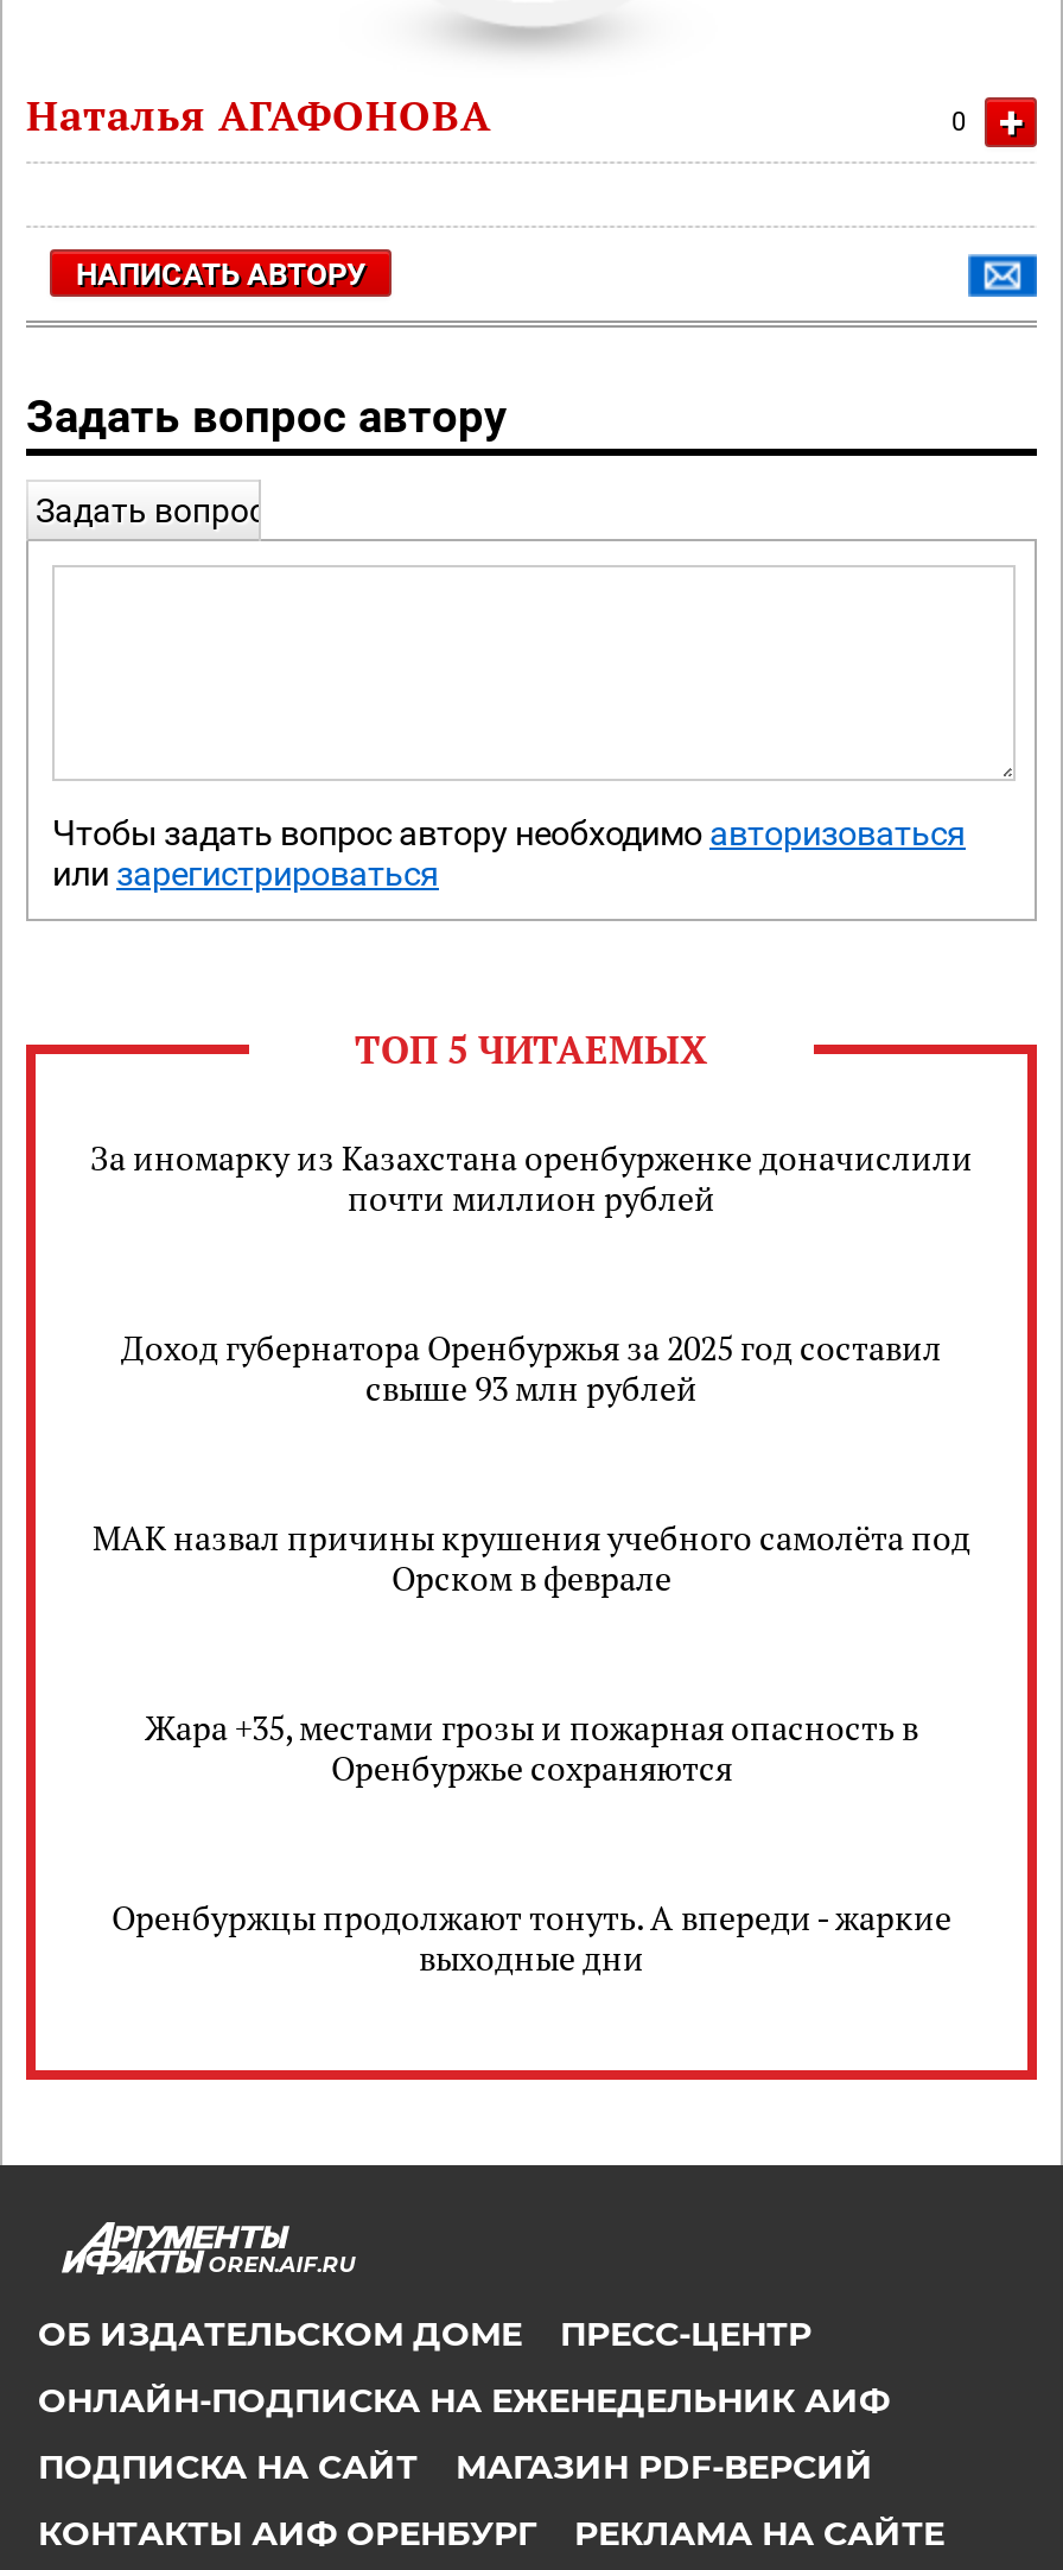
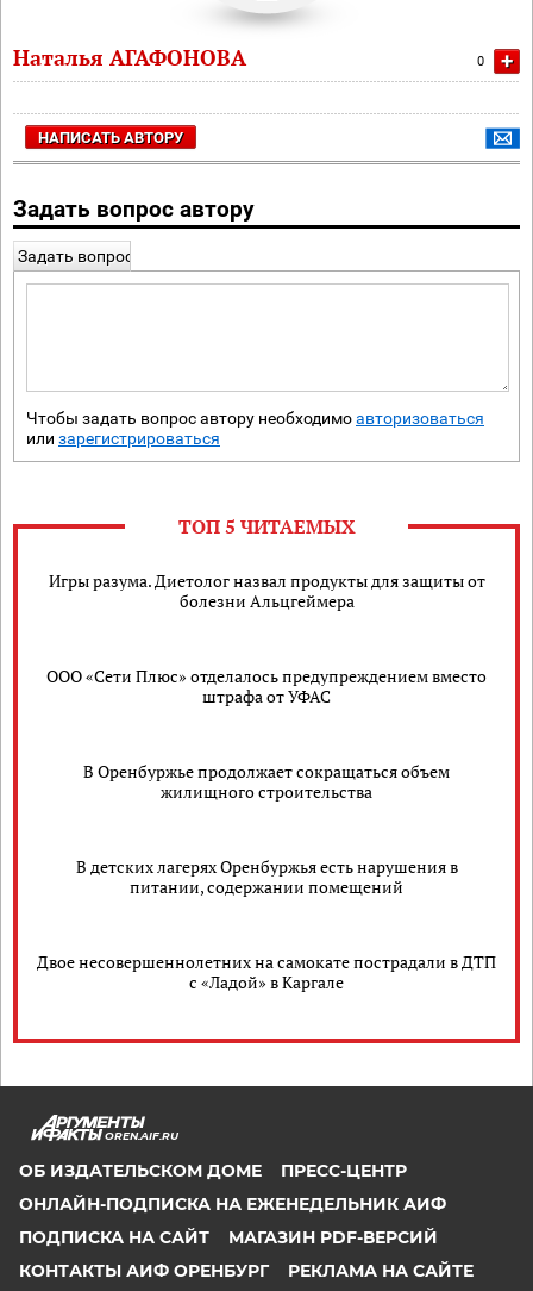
- За иномарку из Казахстана оренбурженке доначислили
- почти миллион рублей
+ Игры разума. Диетолог назвал продукты для защиты от
+ болезни Альцгеймера

- Доход губернатора Оренбуржья за 2025 год составил
- свыше 93 млн рублей
+ ООО «Сети Плюс» отделалось предупреждением вместо
+ штрафа от УФАС

- МАК назвал причины крушения учебного самолёта под
- Орском в феврале
+ В Оренбуржье продолжает сокращаться объем
+ жилищного строительства

- Жара +35, местами грозы и пожарная опасность в
- Оренбуржье сохраняются
+ В детских лагерях Оренбуржья есть нарушения в
+ питании, содержании помещений

- Оренбуржцы продолжают тонуть. А впереди - жаркие
- выходные дни
+ Двое несовершеннолетних на самокате пострадали в ДТП
+ с «Ладой» в Каргале
